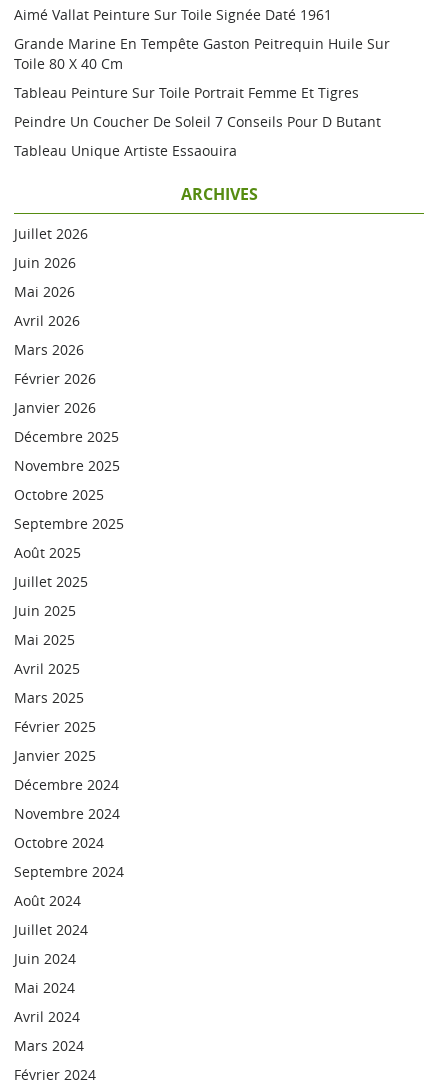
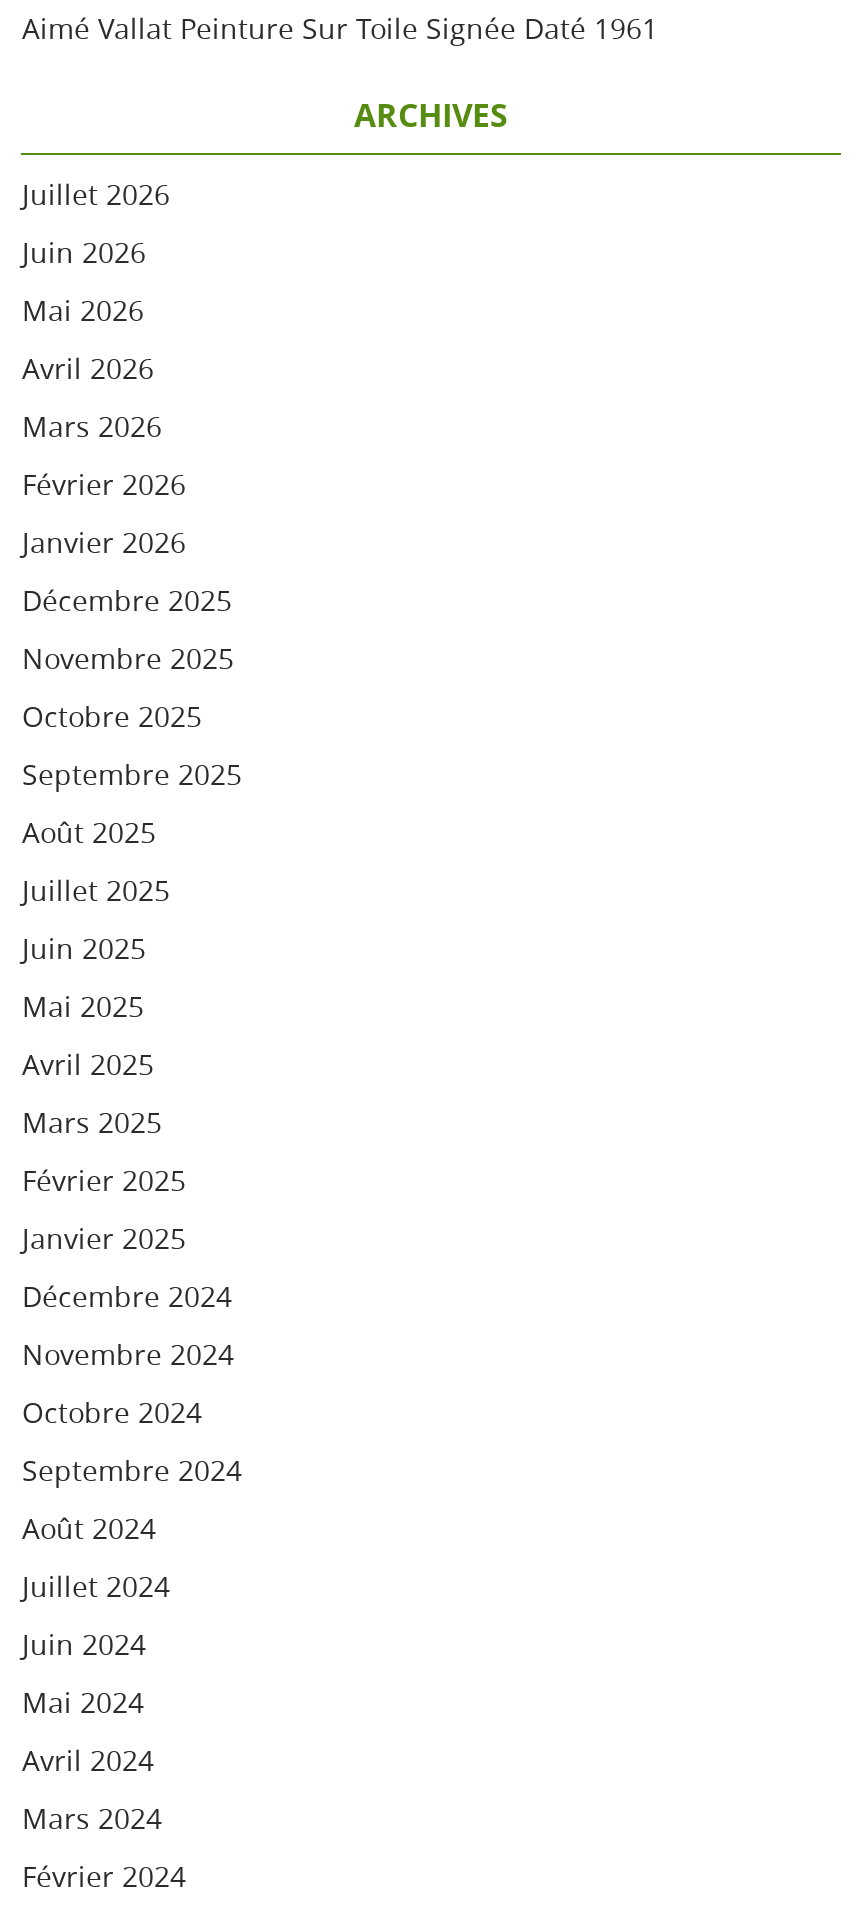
- Grande Marine En Tempête Gaston Peitrequin Huile Sur
- Toile 80 X 40 Cm
- Tableau Peinture Sur Toile Portrait Femme Et Tigres
- Peindre Un Coucher De Soleil 7 Conseils Pour D Butant
- Tableau Unique Artiste Essaouira
